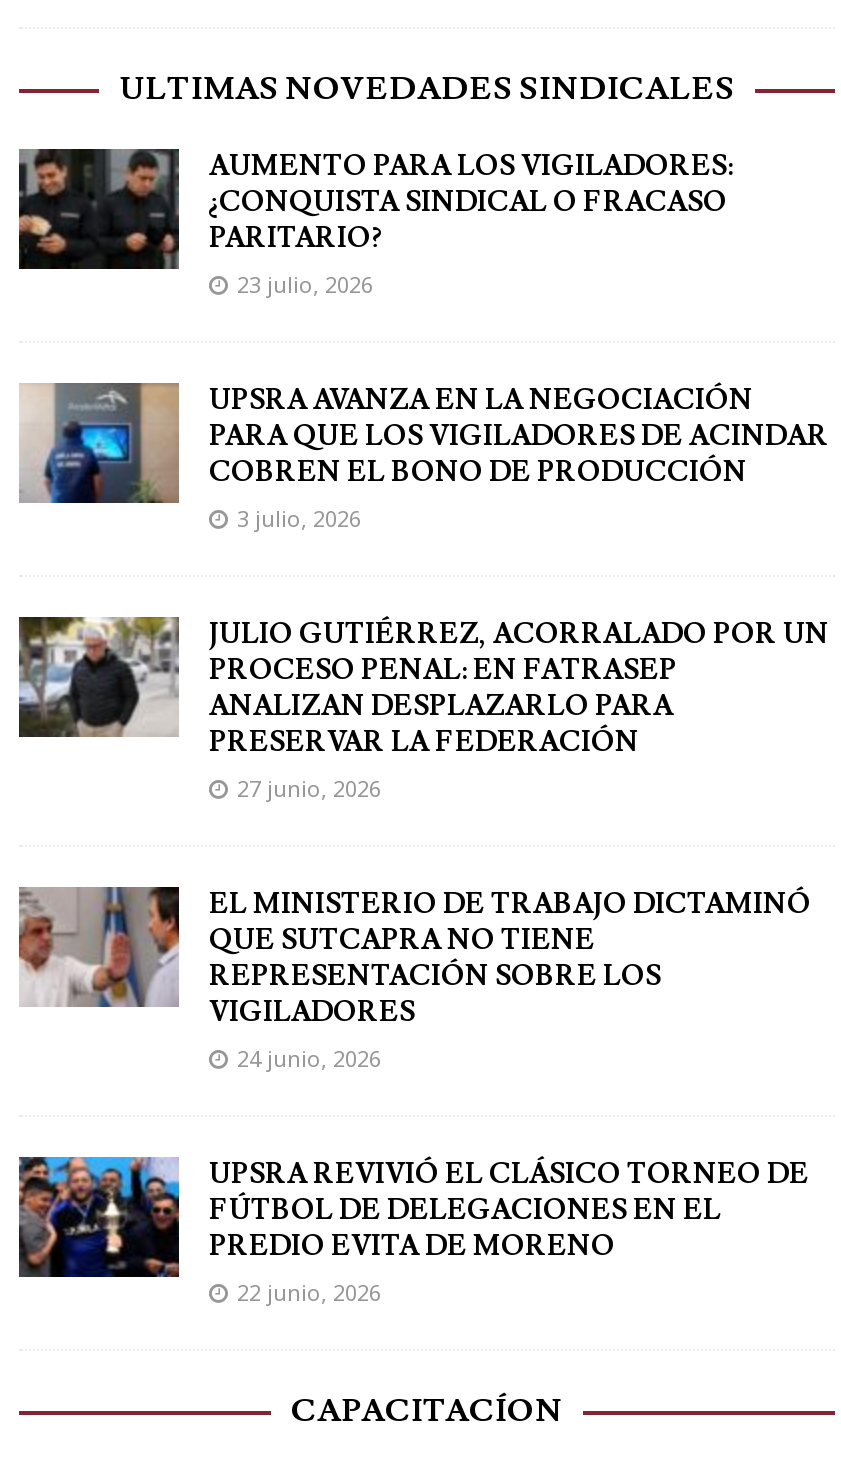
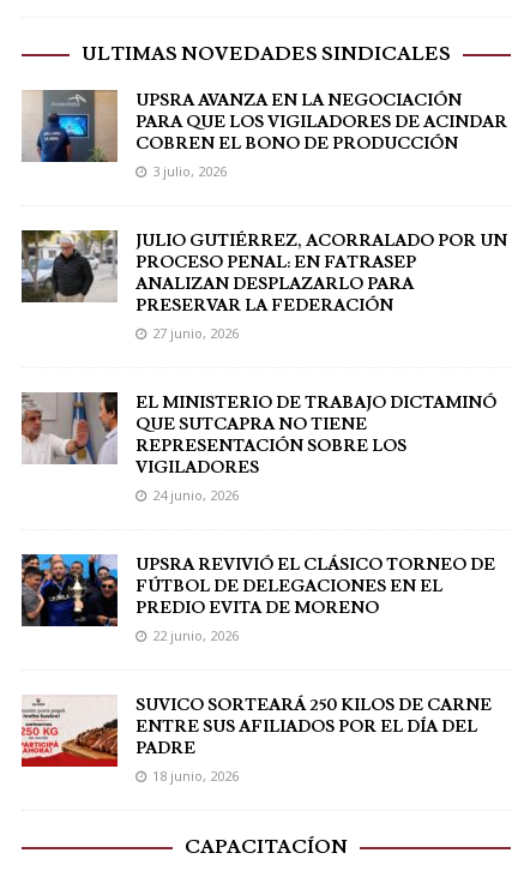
- [image]
- AUMENTO PARA LOS VIGILADORES:
- ¿CONQUISTA SINDICAL O FRACASO
- PARITARIO?
- 23 julio, 2026

moved up: [image] | UPSRA AVANZA EN LA NEGOCIACIÓN | PARA QUE LOS VIGILADORES DE ACINDAR | ... | PREDIO EVITA DE MORENO | 22 junio, 2026

+ [image]
+ SUVICO SORTEARÁ 250 KILOS DE CARNE
+ ENTRE SUS AFILIADOS POR EL DÍA DEL
+ PADRE
+ 18 junio, 2026
